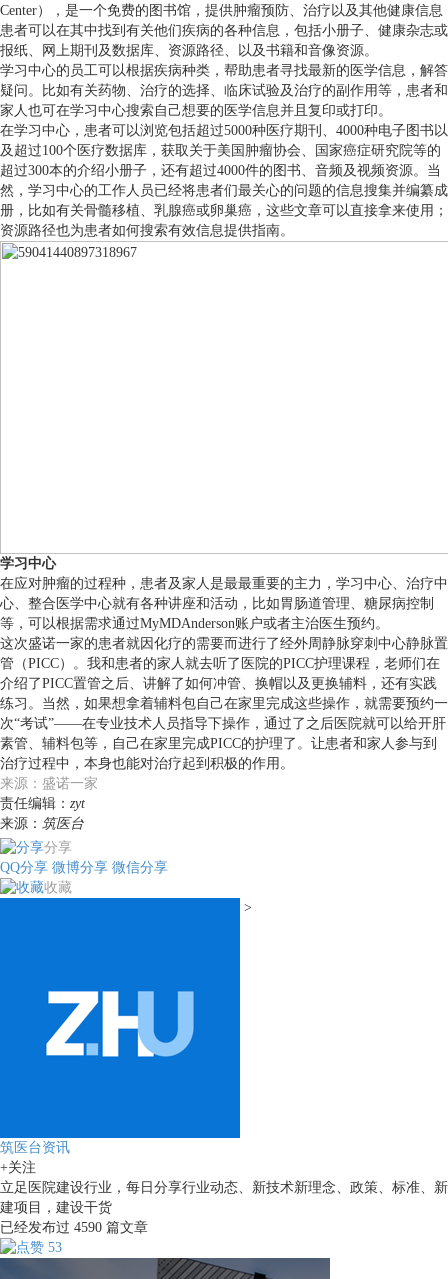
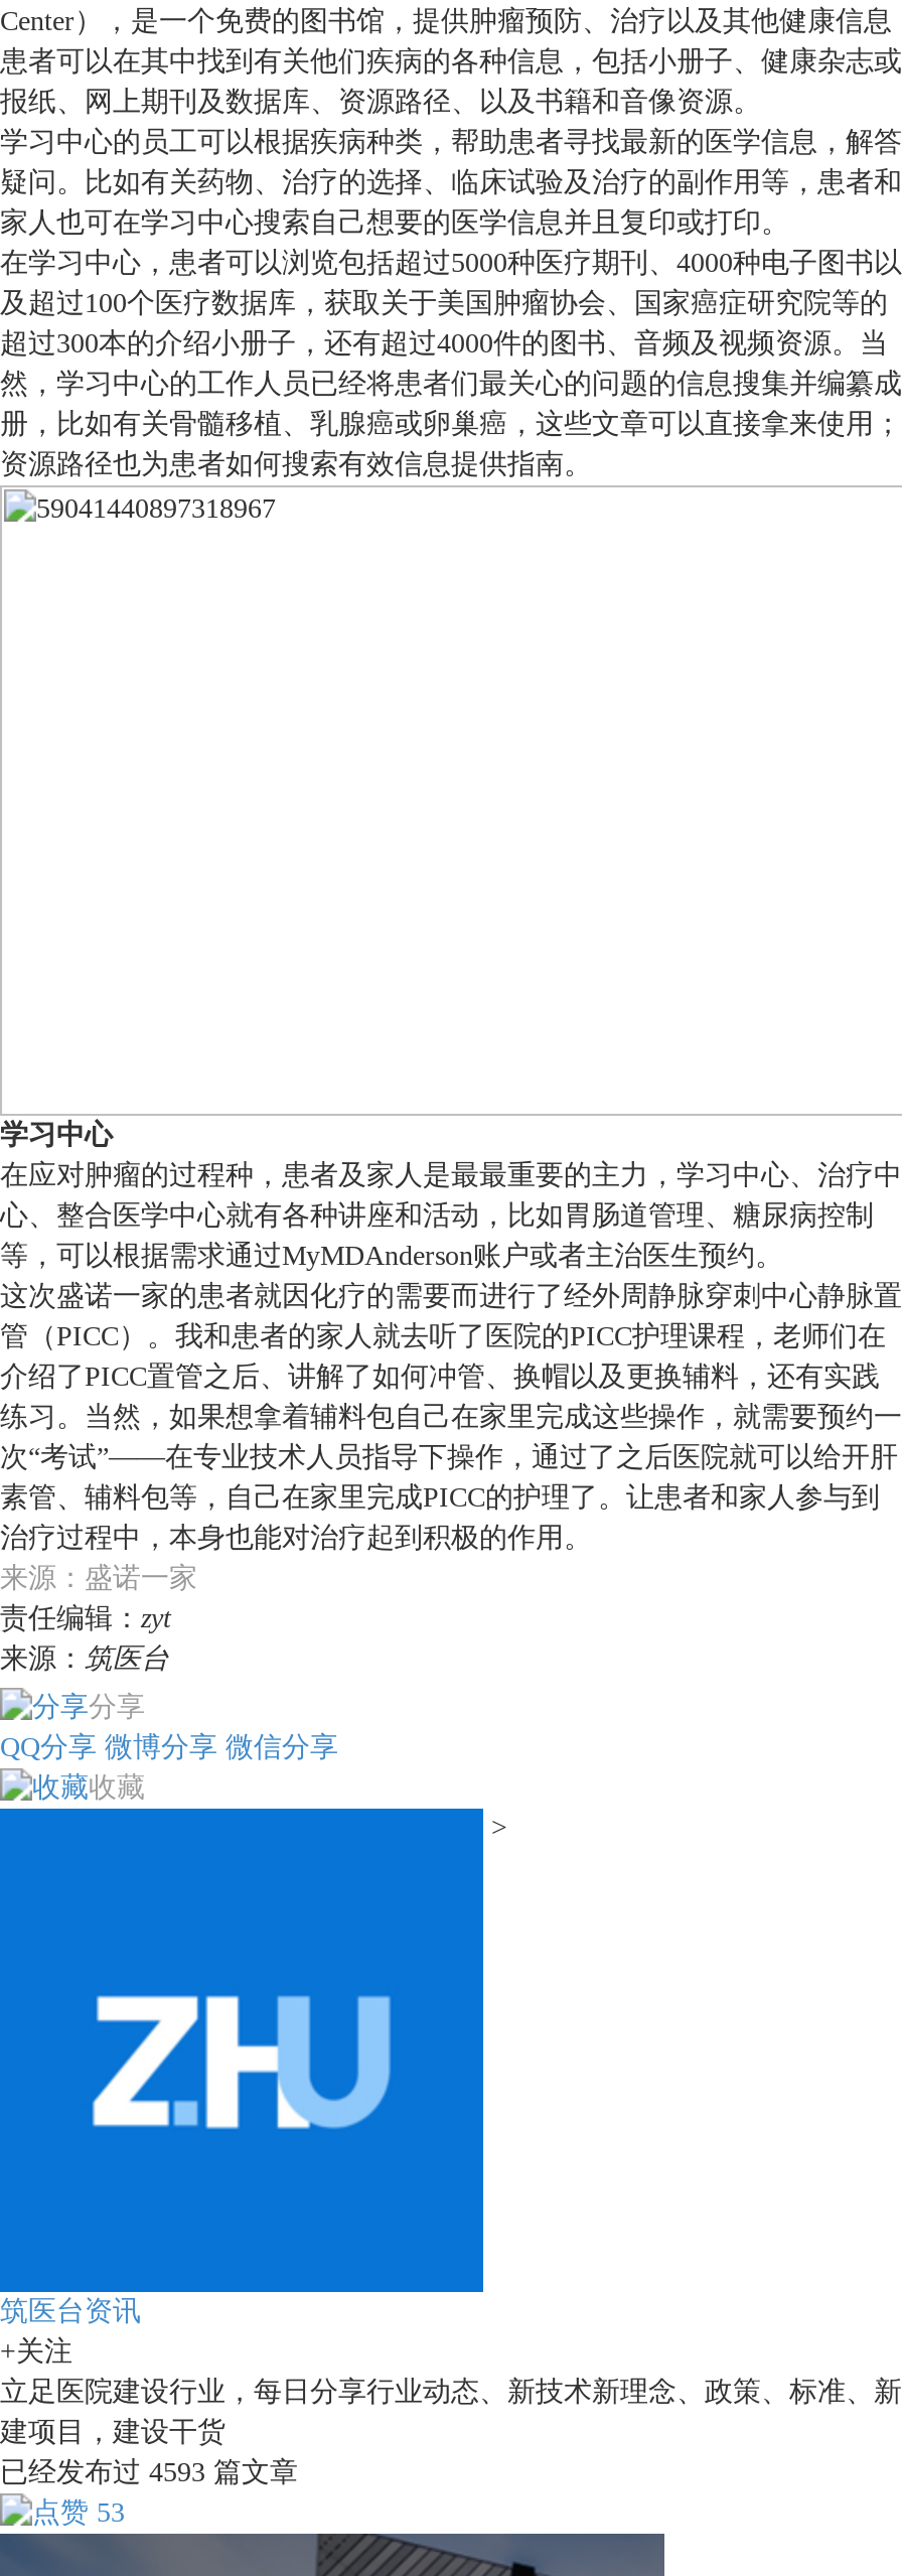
- 已经发布过4590篇文章
+ 已经发布过4593篇文章
